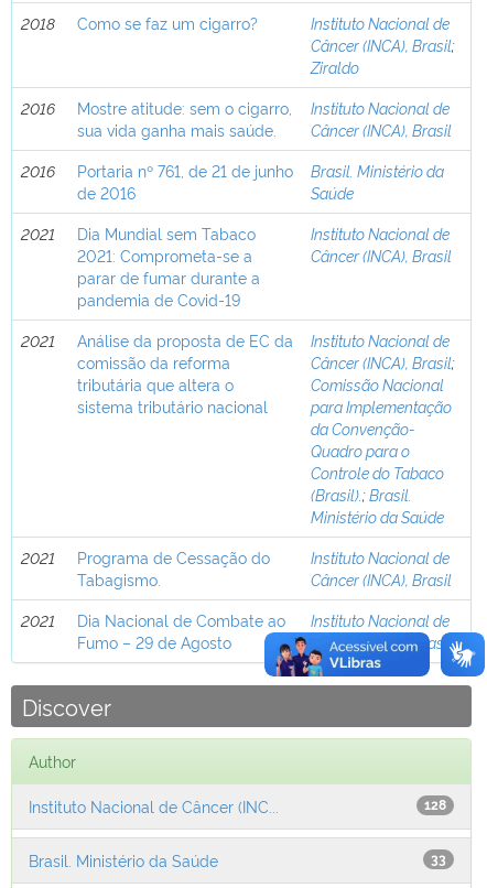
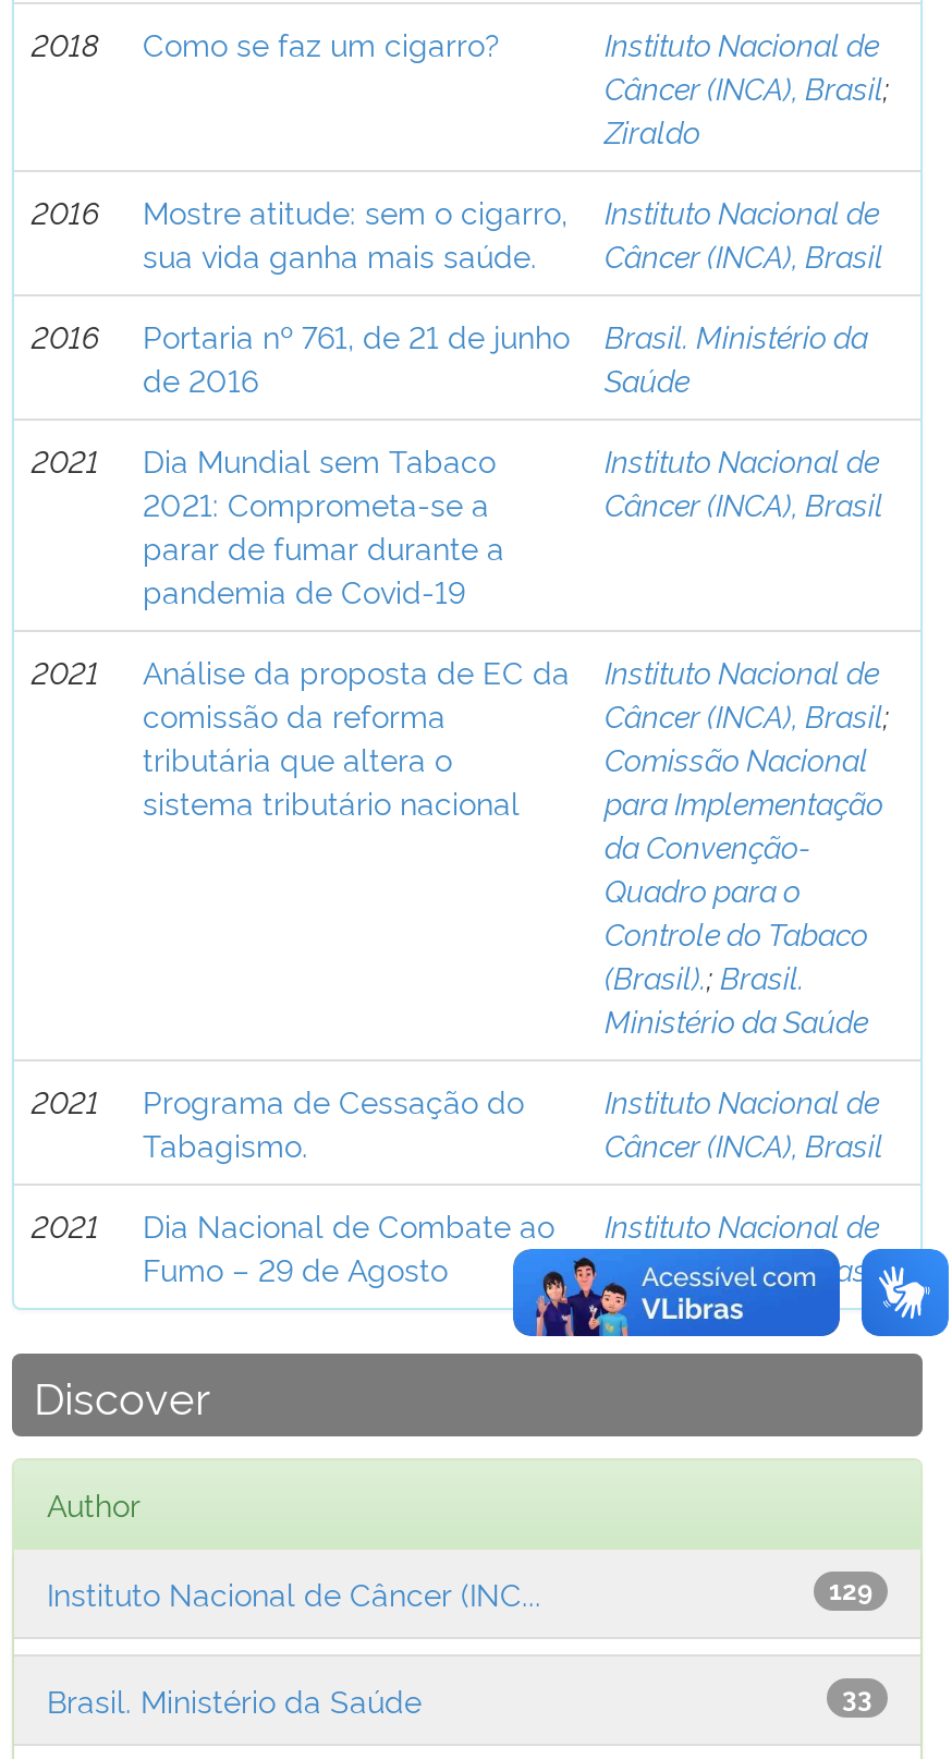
- 128
+ 129
